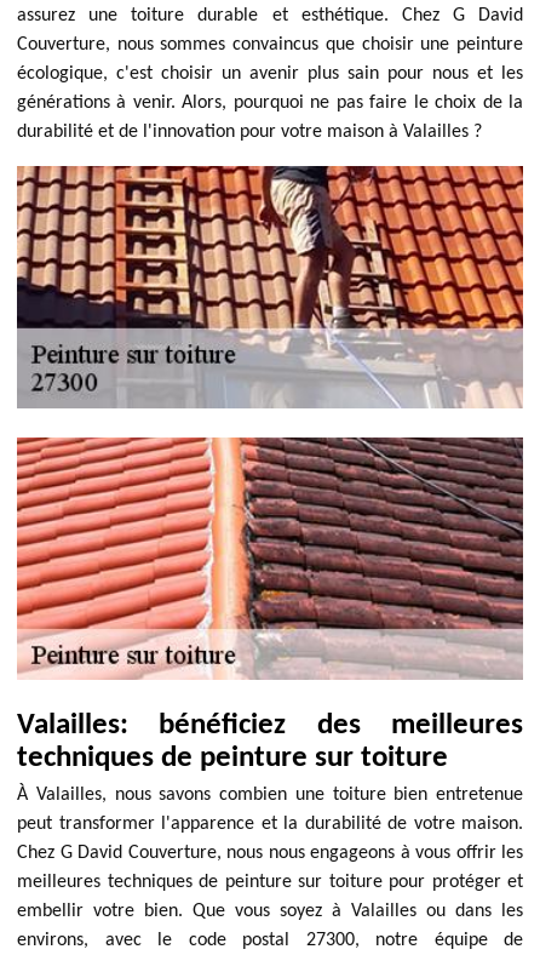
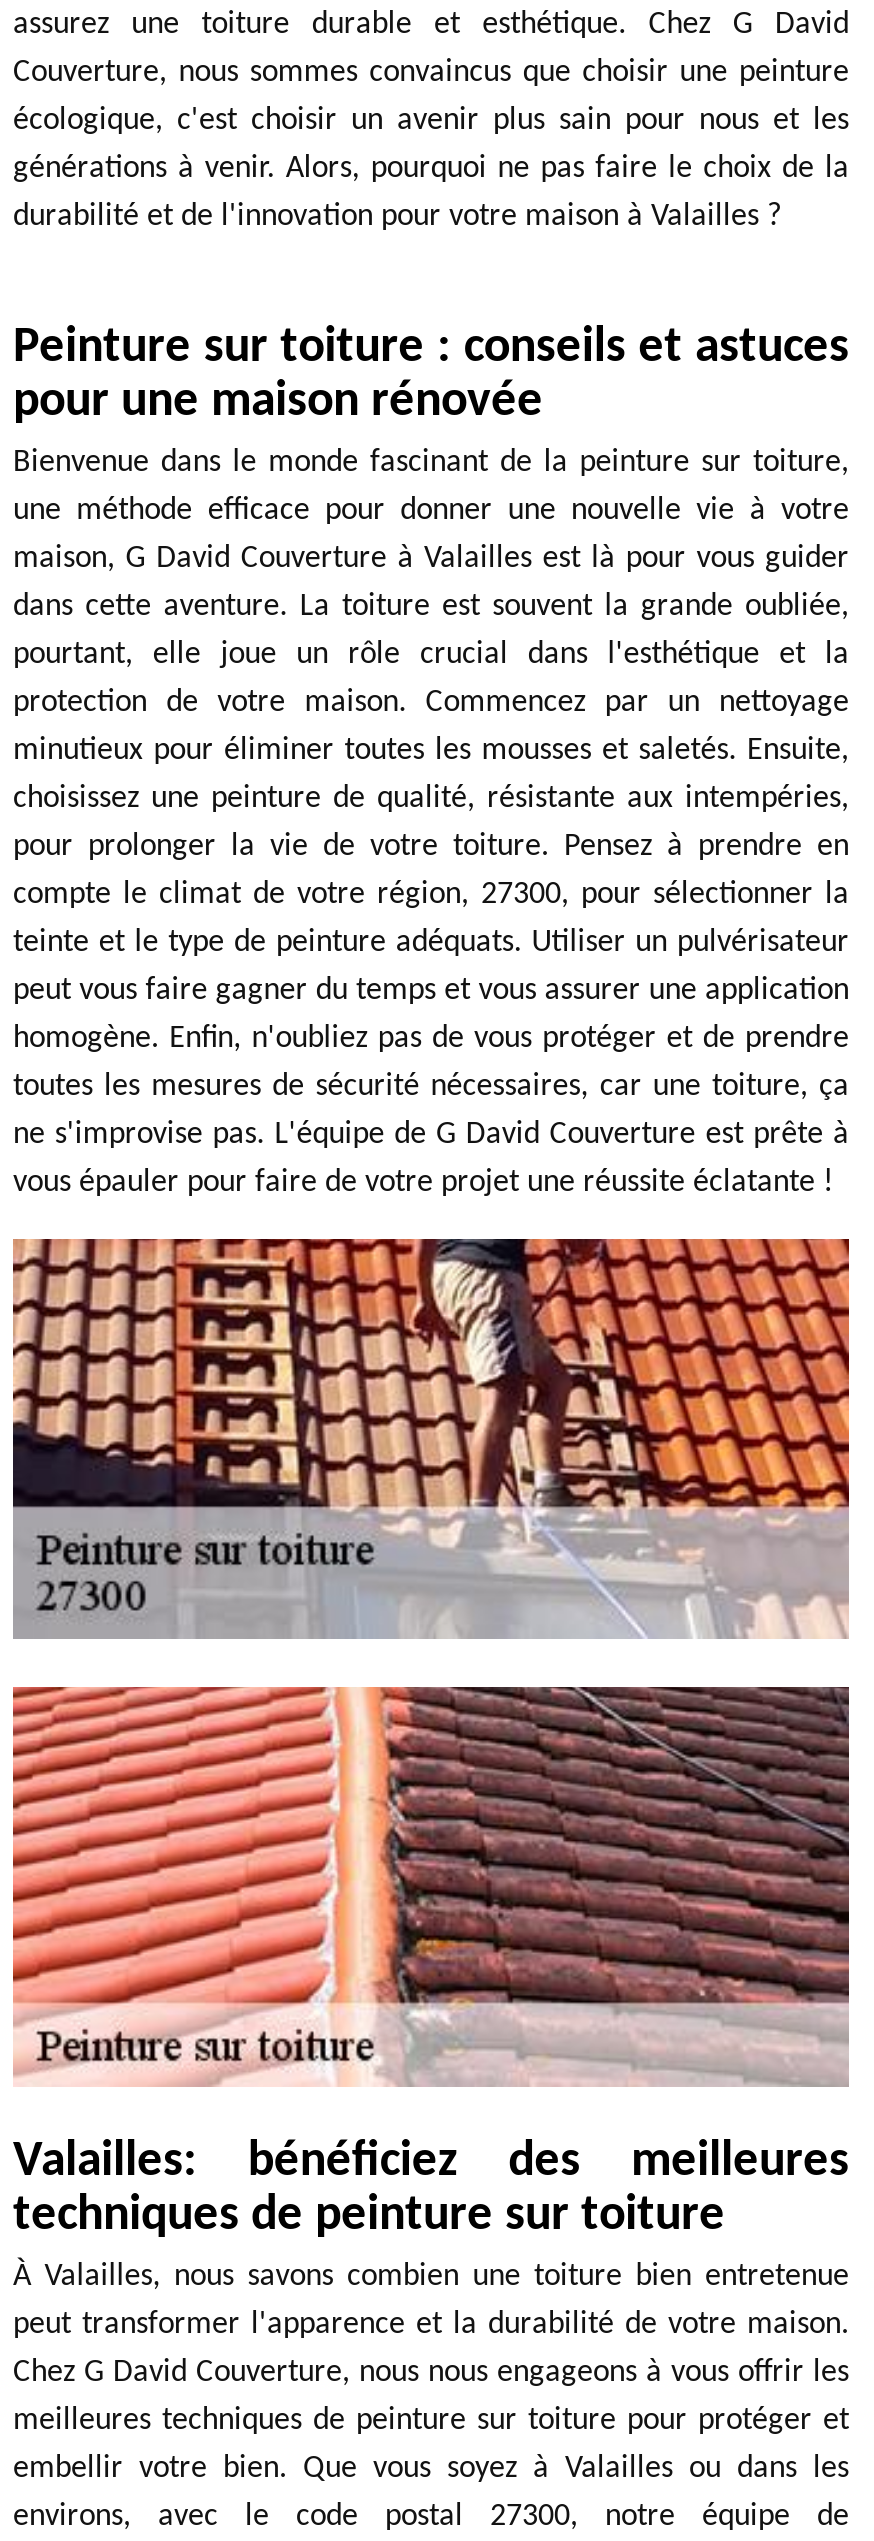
+ Peinture sur toiture : conseils et astuces
+ pour une maison rénovée
+ Bienvenue dans le monde fascinant de la peinture sur toiture,
+ une méthode efficace pour donner une nouvelle vie à votre
+ maison, G David Couverture à Valailles est là pour vous guider
+ dans cette aventure. La toiture est souvent la grande oubliée,
+ pourtant, elle joue un rôle crucial dans l'esthétique et la
+ protection de votre maison. Commencez par un nettoyage
+ minutieux pour éliminer toutes les mousses et saletés. Ensuite,
+ choisissez une peinture de qualité, résistante aux intempéries,
+ pour prolonger la vie de votre toiture. Pensez à prendre en
+ compte le climat de votre région, 27300, pour sélectionner la
+ teinte et le type de peinture adéquats. Utiliser un pulvérisateur
+ peut vous faire gagner du temps et vous assurer une application
+ homogène. Enfin, n'oubliez pas de vous protéger et de prendre
+ toutes les mesures de sécurité nécessaires, car une toiture, ça
+ ne s'improvise pas. L'équipe de G David Couverture est prête à
+ vous épauler pour faire de votre projet une réussite éclatante !
